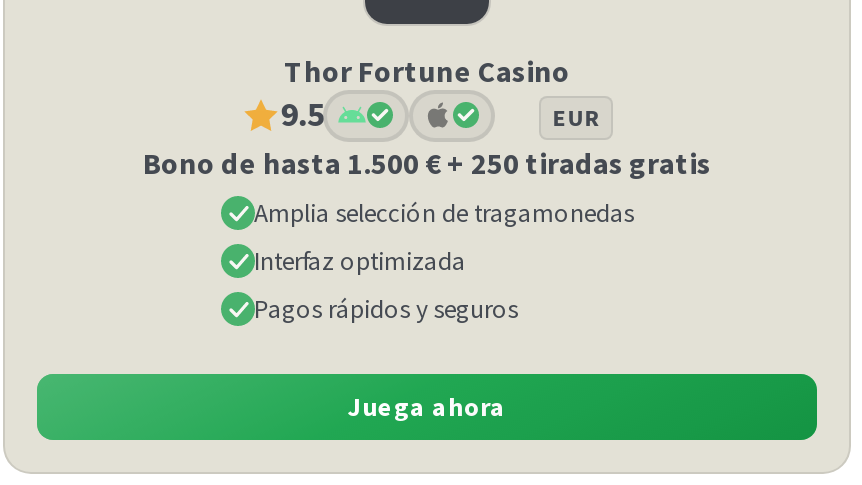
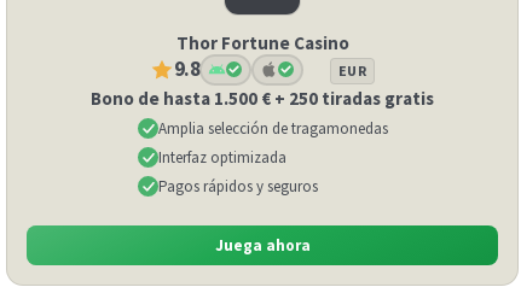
- 9.5
+ 9.8
